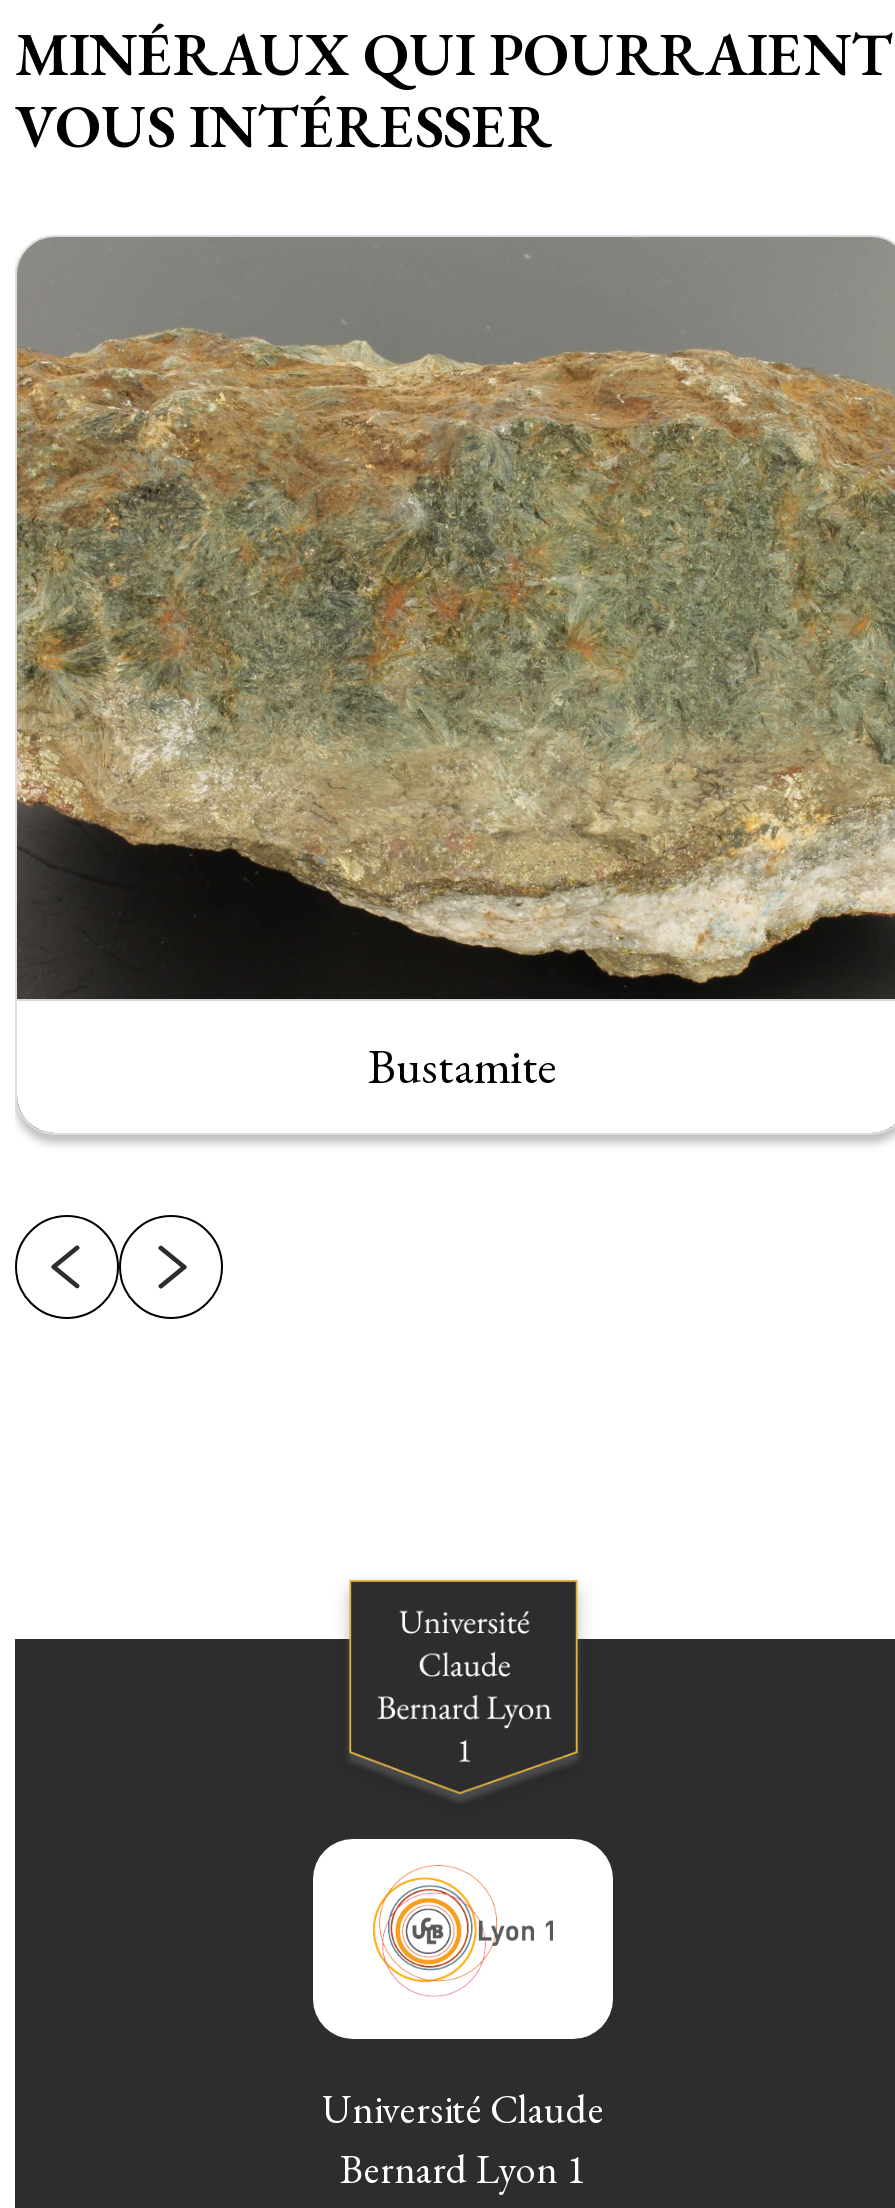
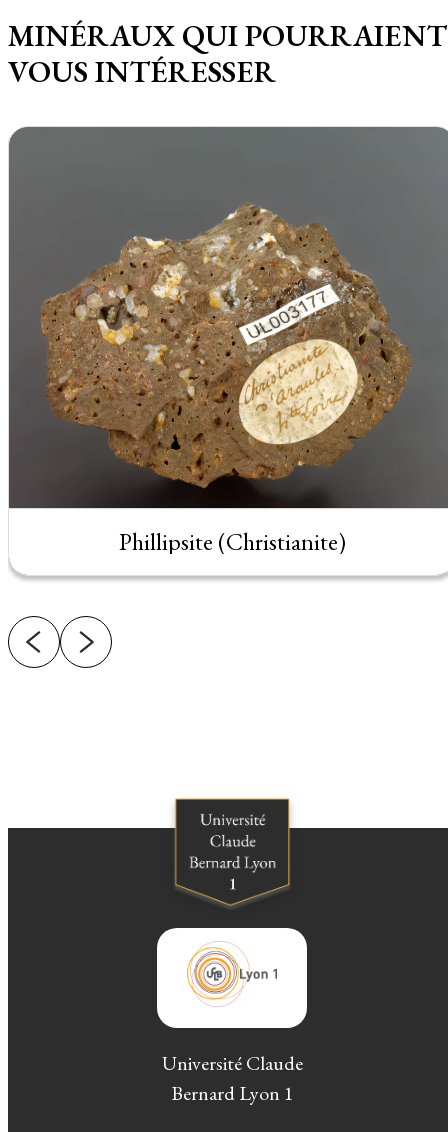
- [image]
- Bustamite
+ [image]
+ Phillipsite (Christianite)
